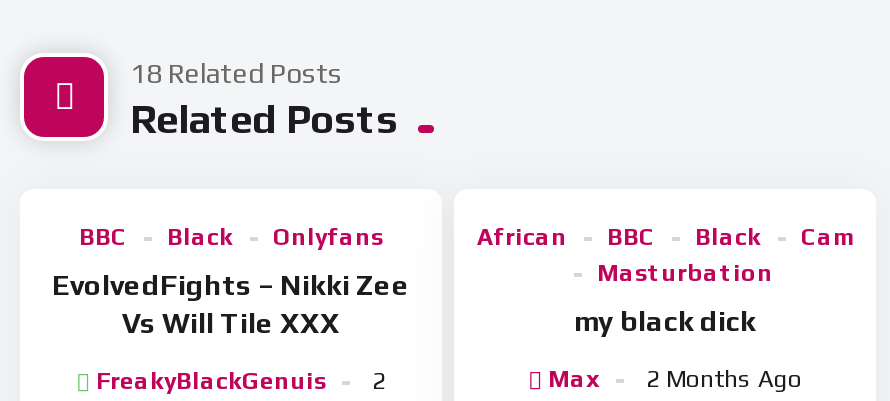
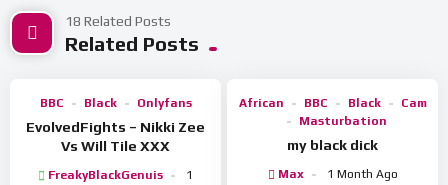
- FreakyBlackGenuis 2
+ FreakyBlackGenuis 1

- Max 2 Months Ago
+ Max 1 Month Ago
